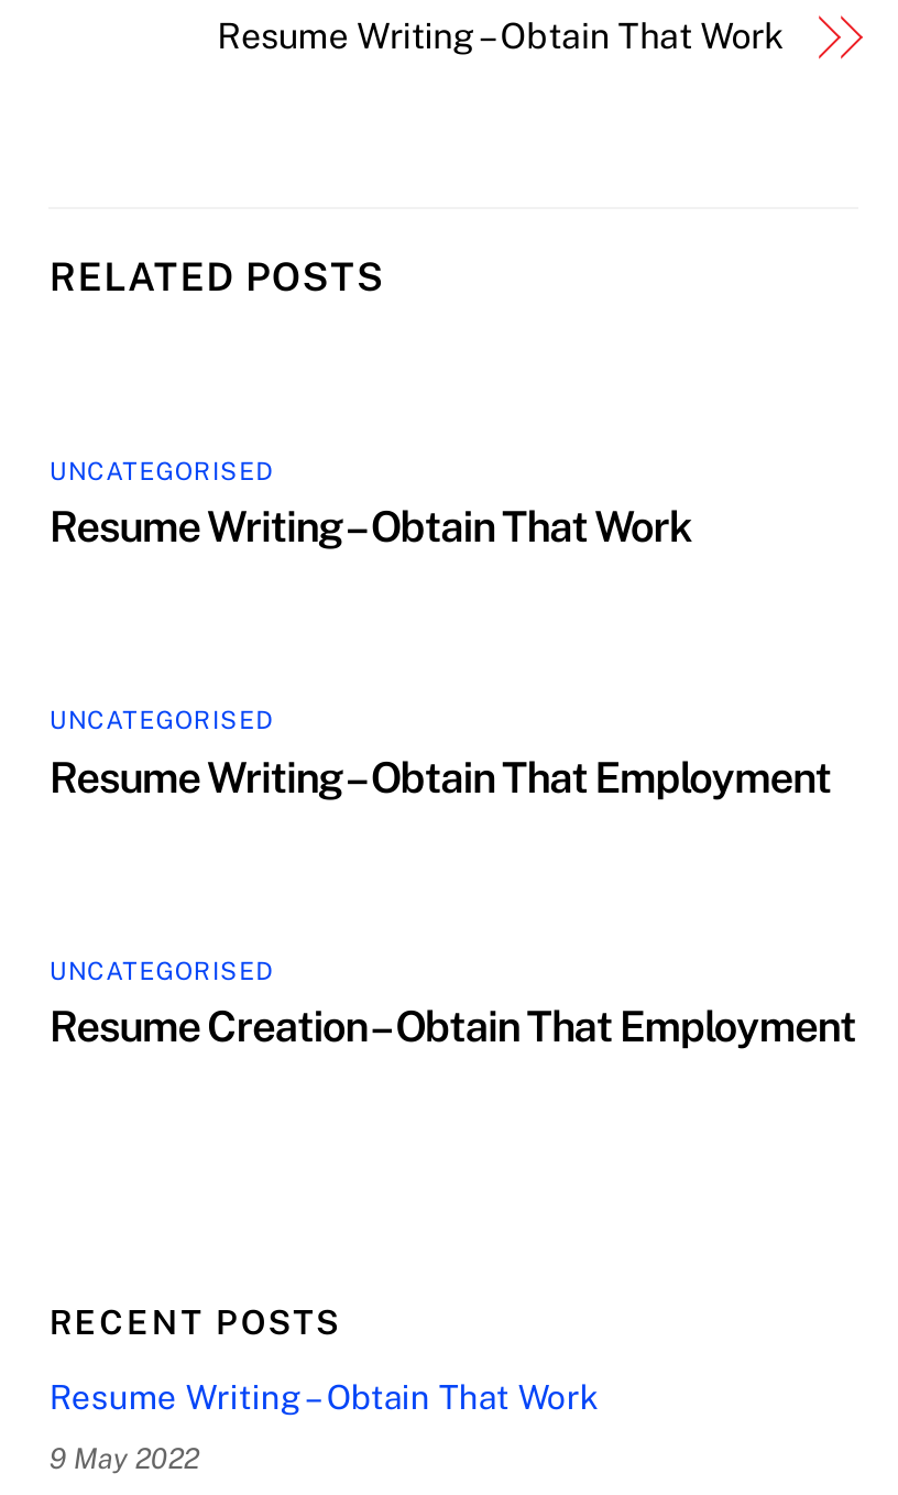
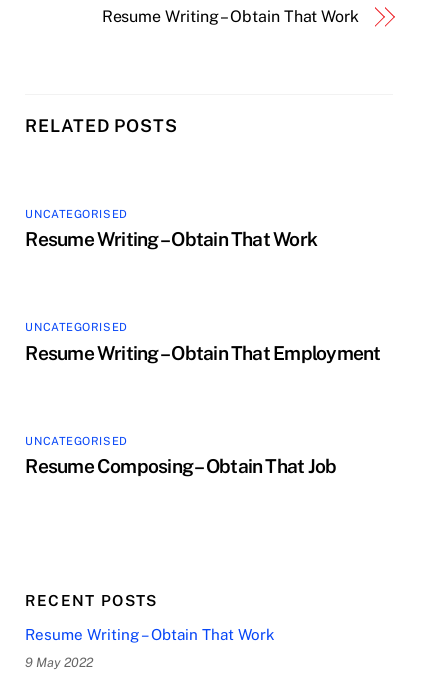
- Resume Creation – Obtain That Employment
+ Resume Composing – Obtain That Job
